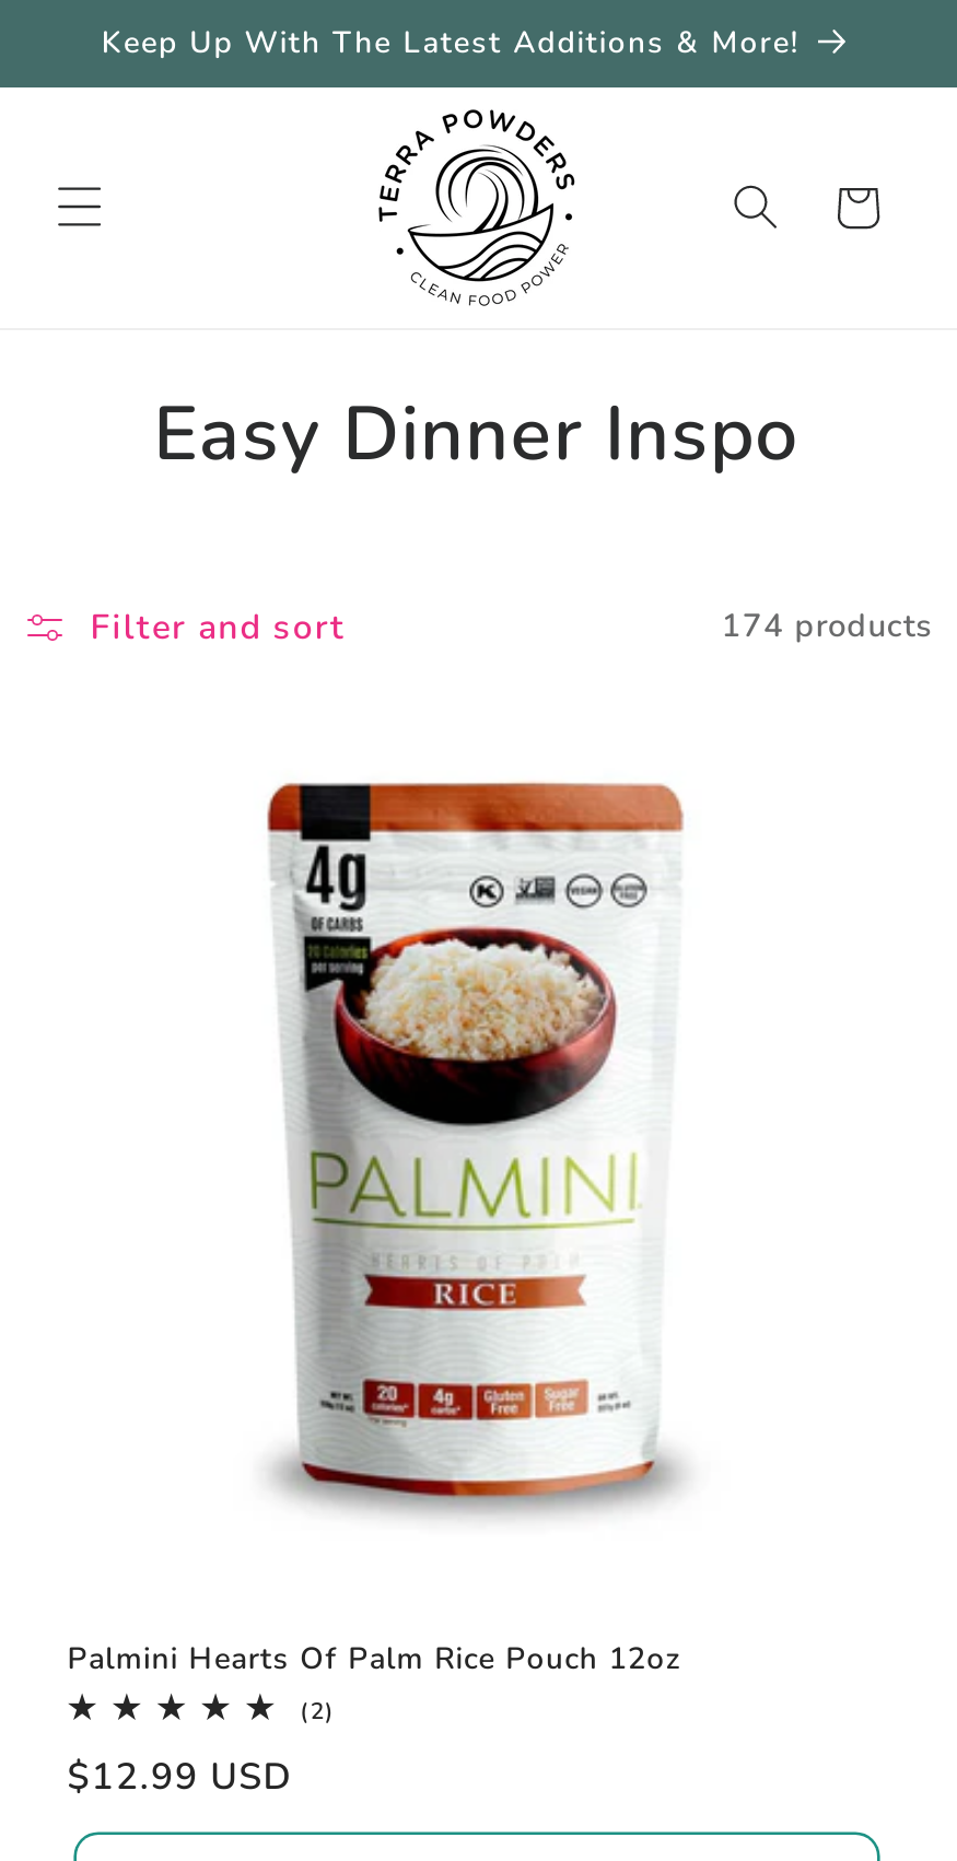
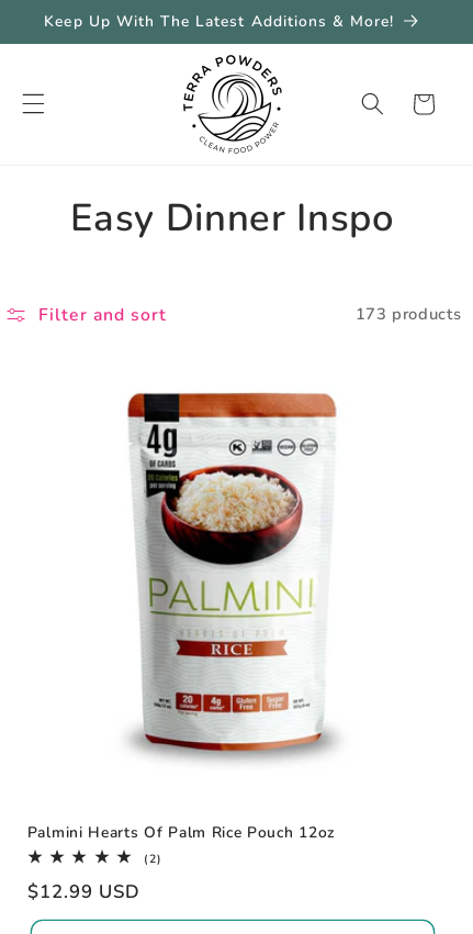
- 174 products
+ 173 products
